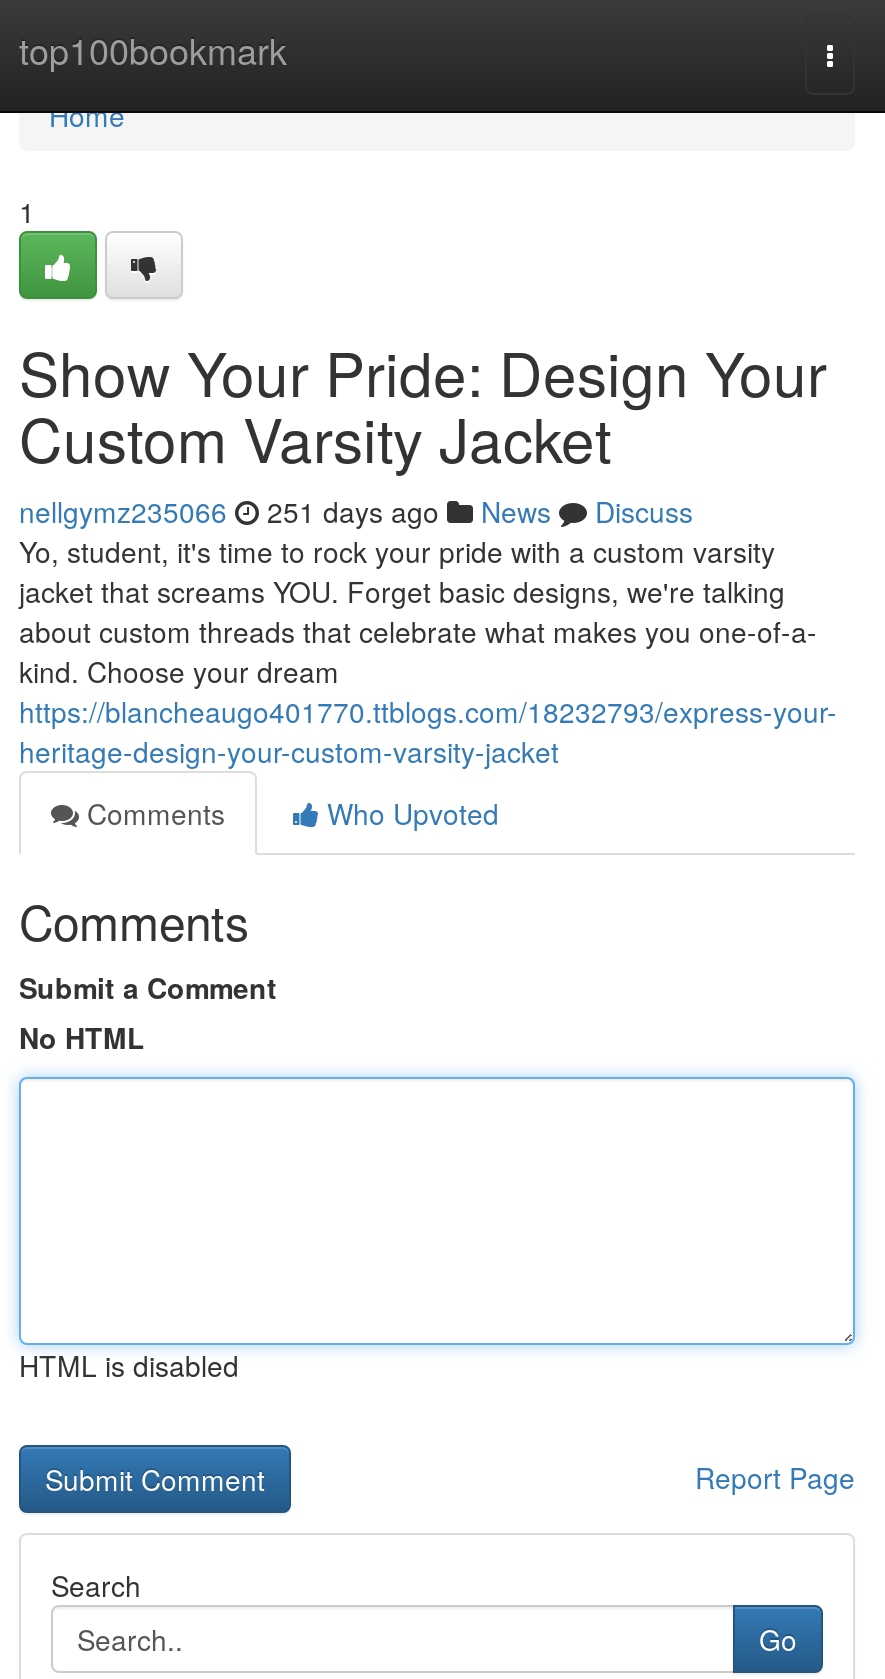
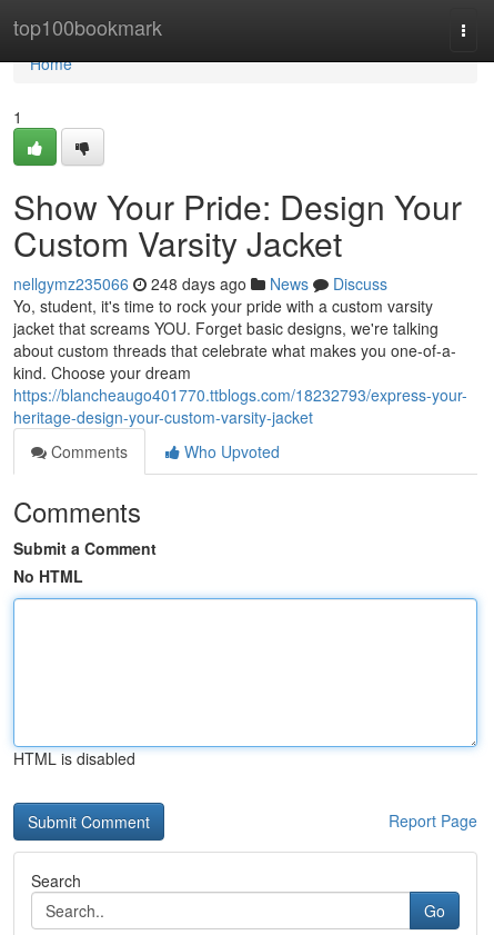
- nellgymz235066 251 days ago News Discuss
+ nellgymz235066 248 days ago News Discuss
